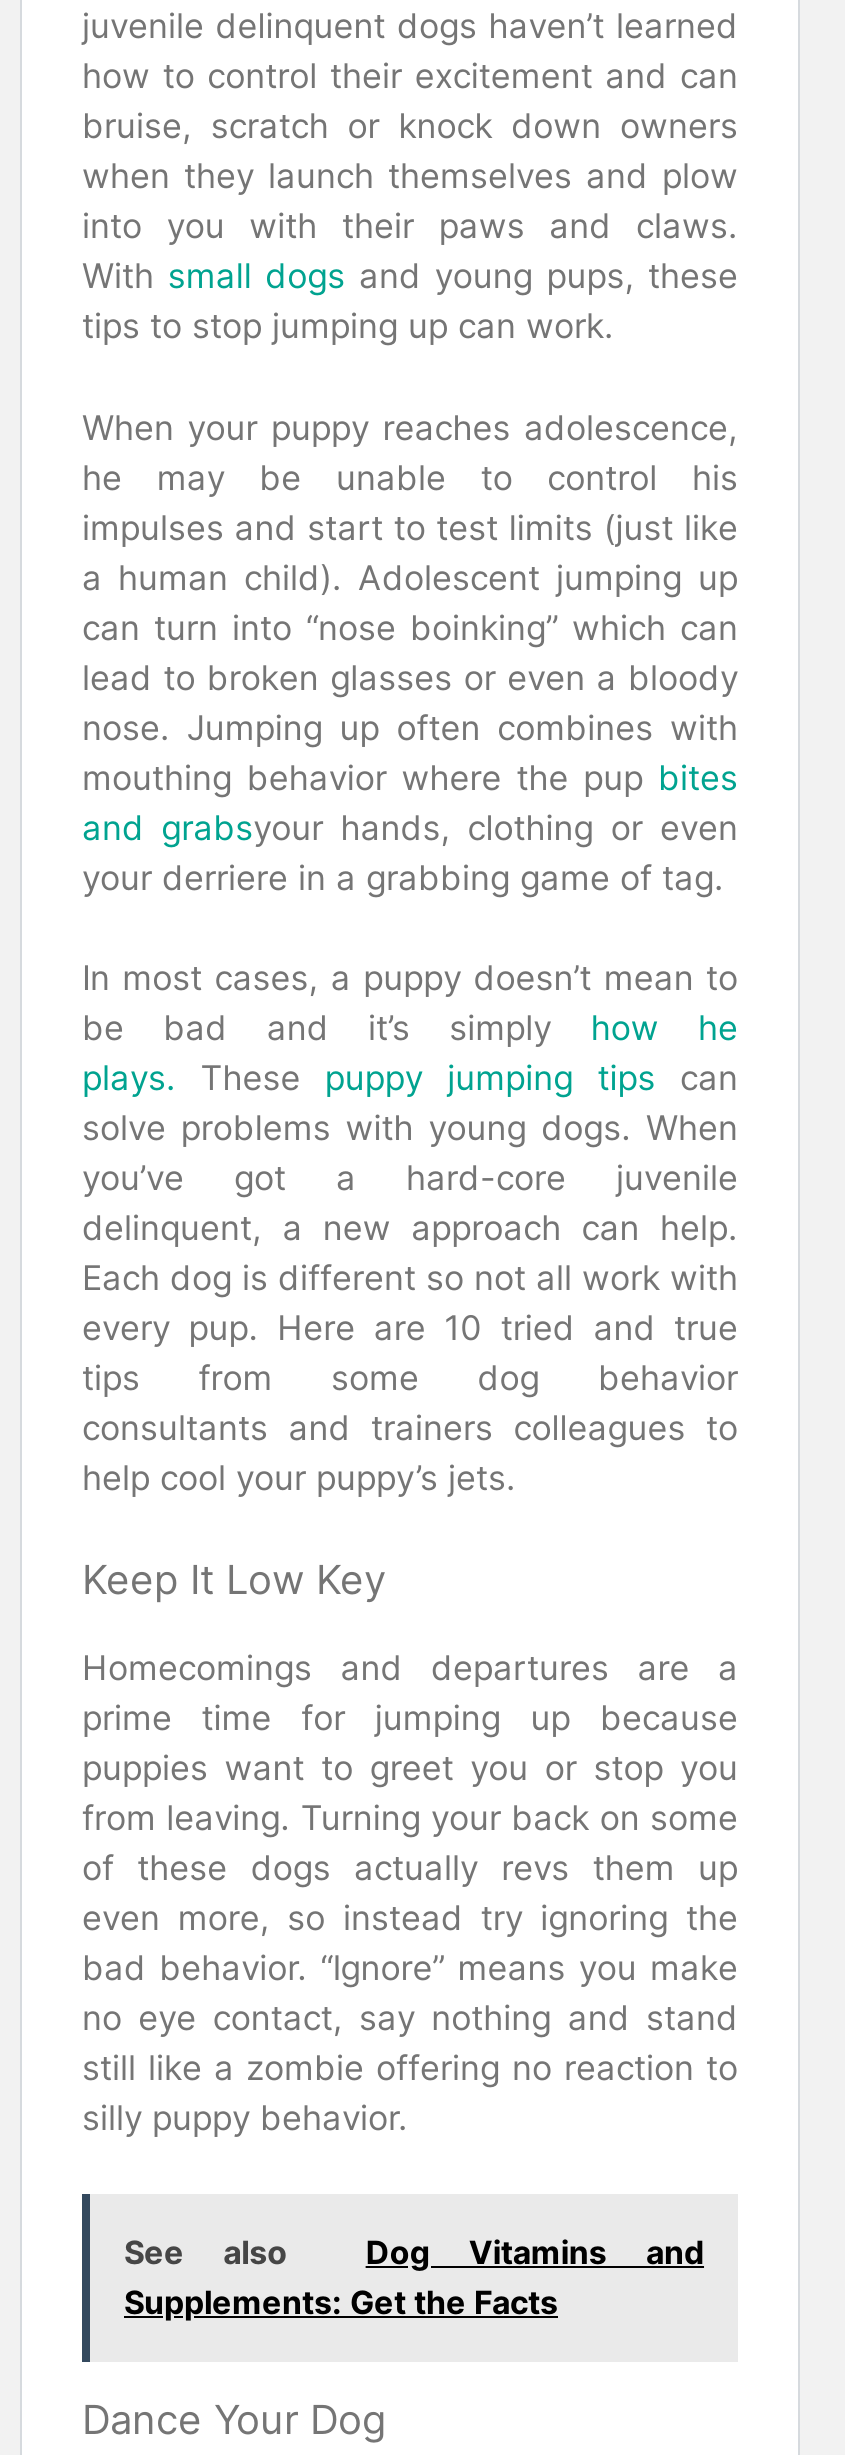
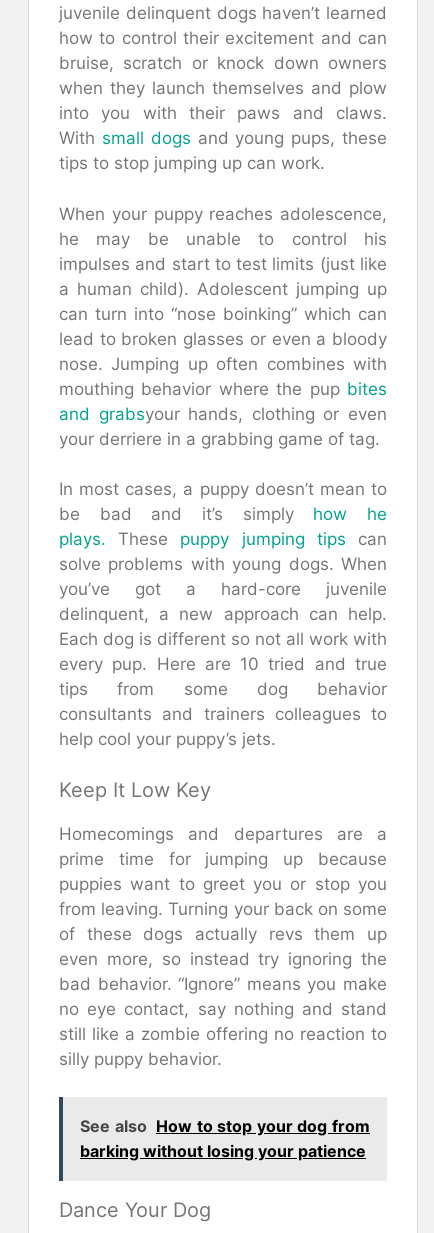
- See also
- Dog Vitamins and
- Supplements: Get the Facts
+ See also How to stop your dog from
+ barking without losing your patience
